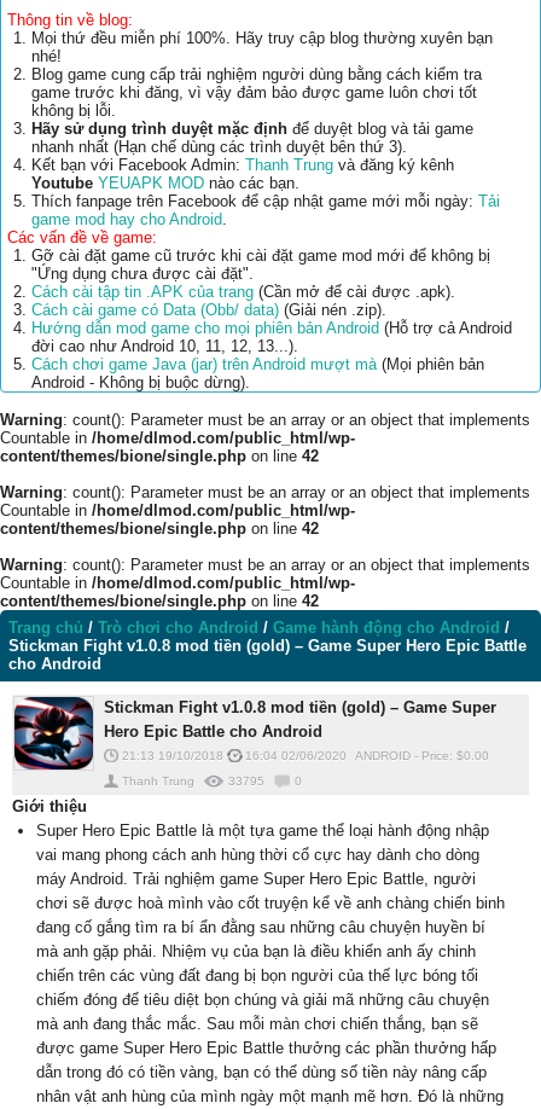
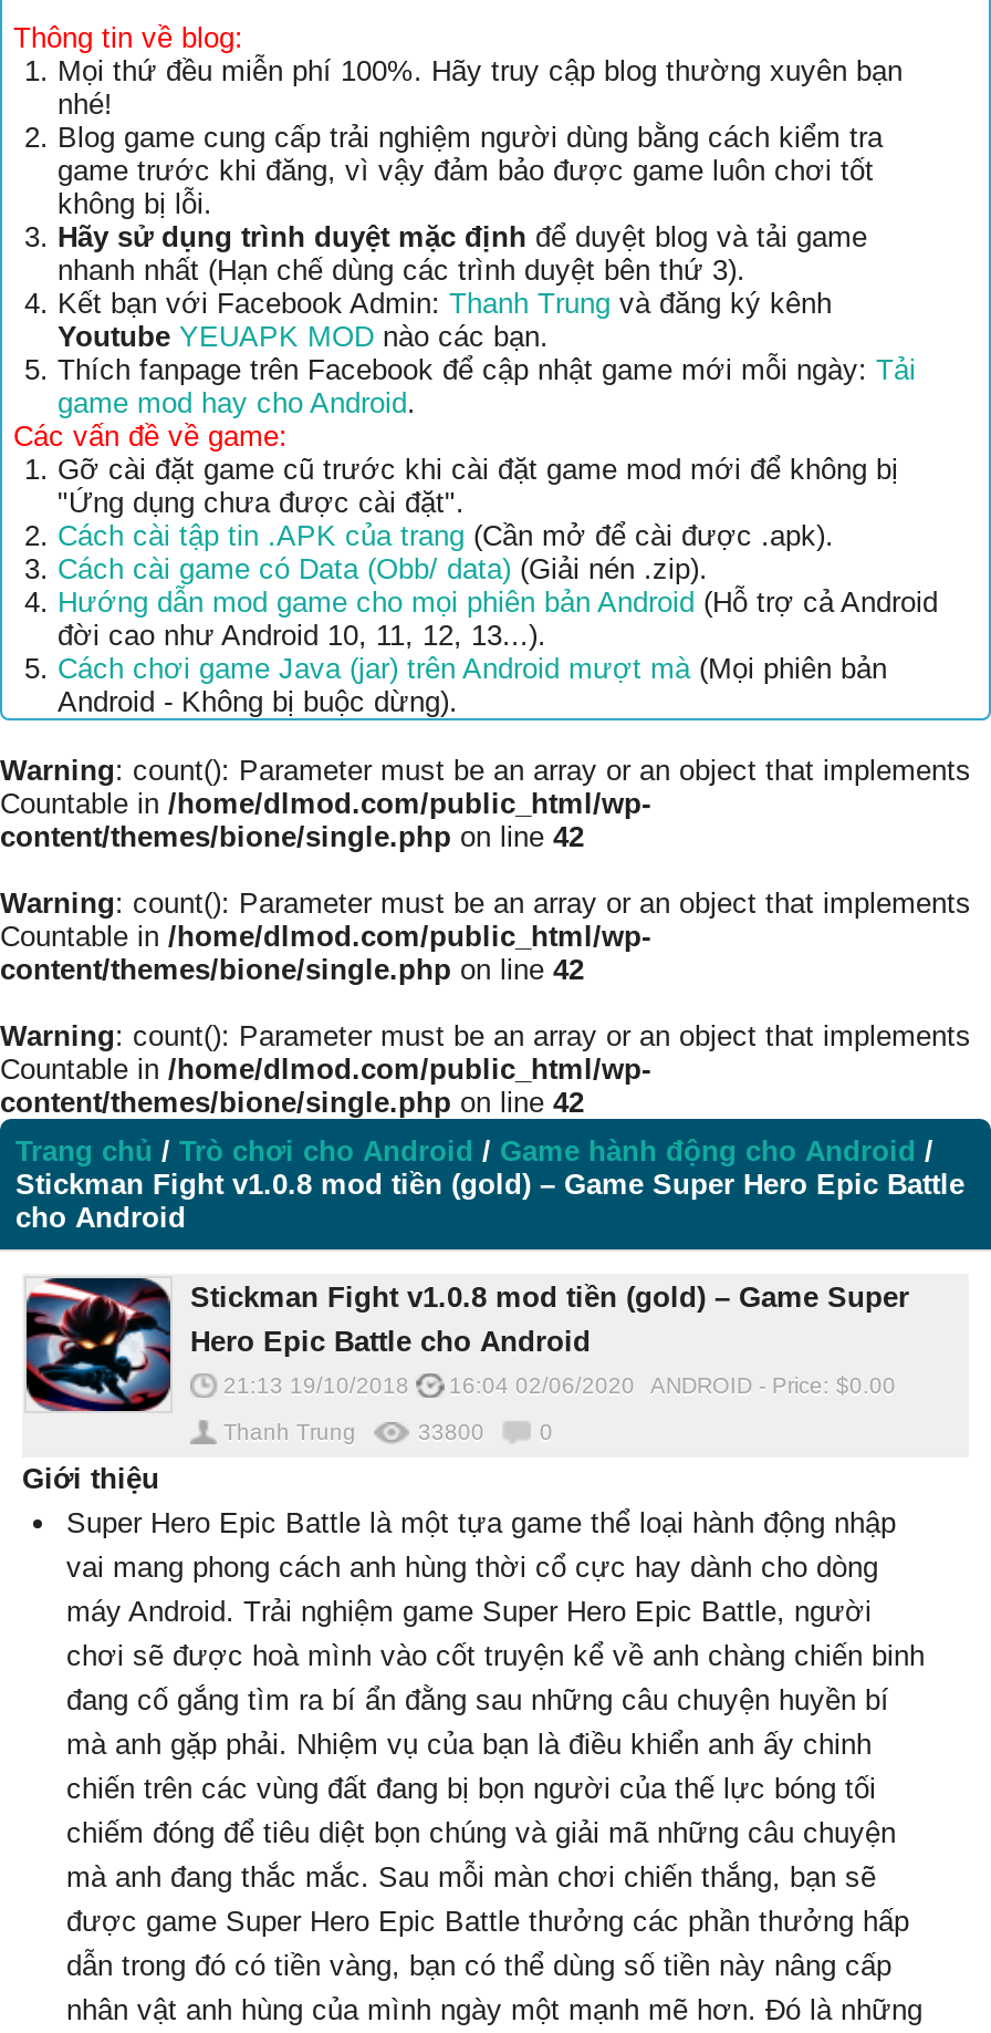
- 33795
+ 33800
